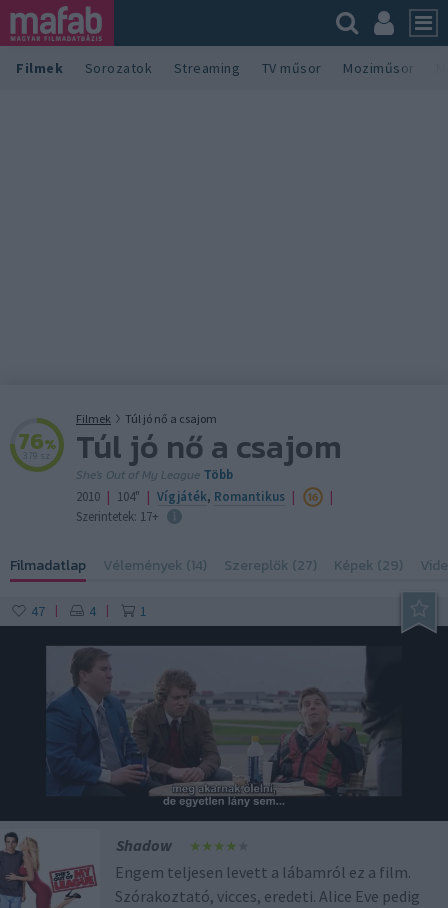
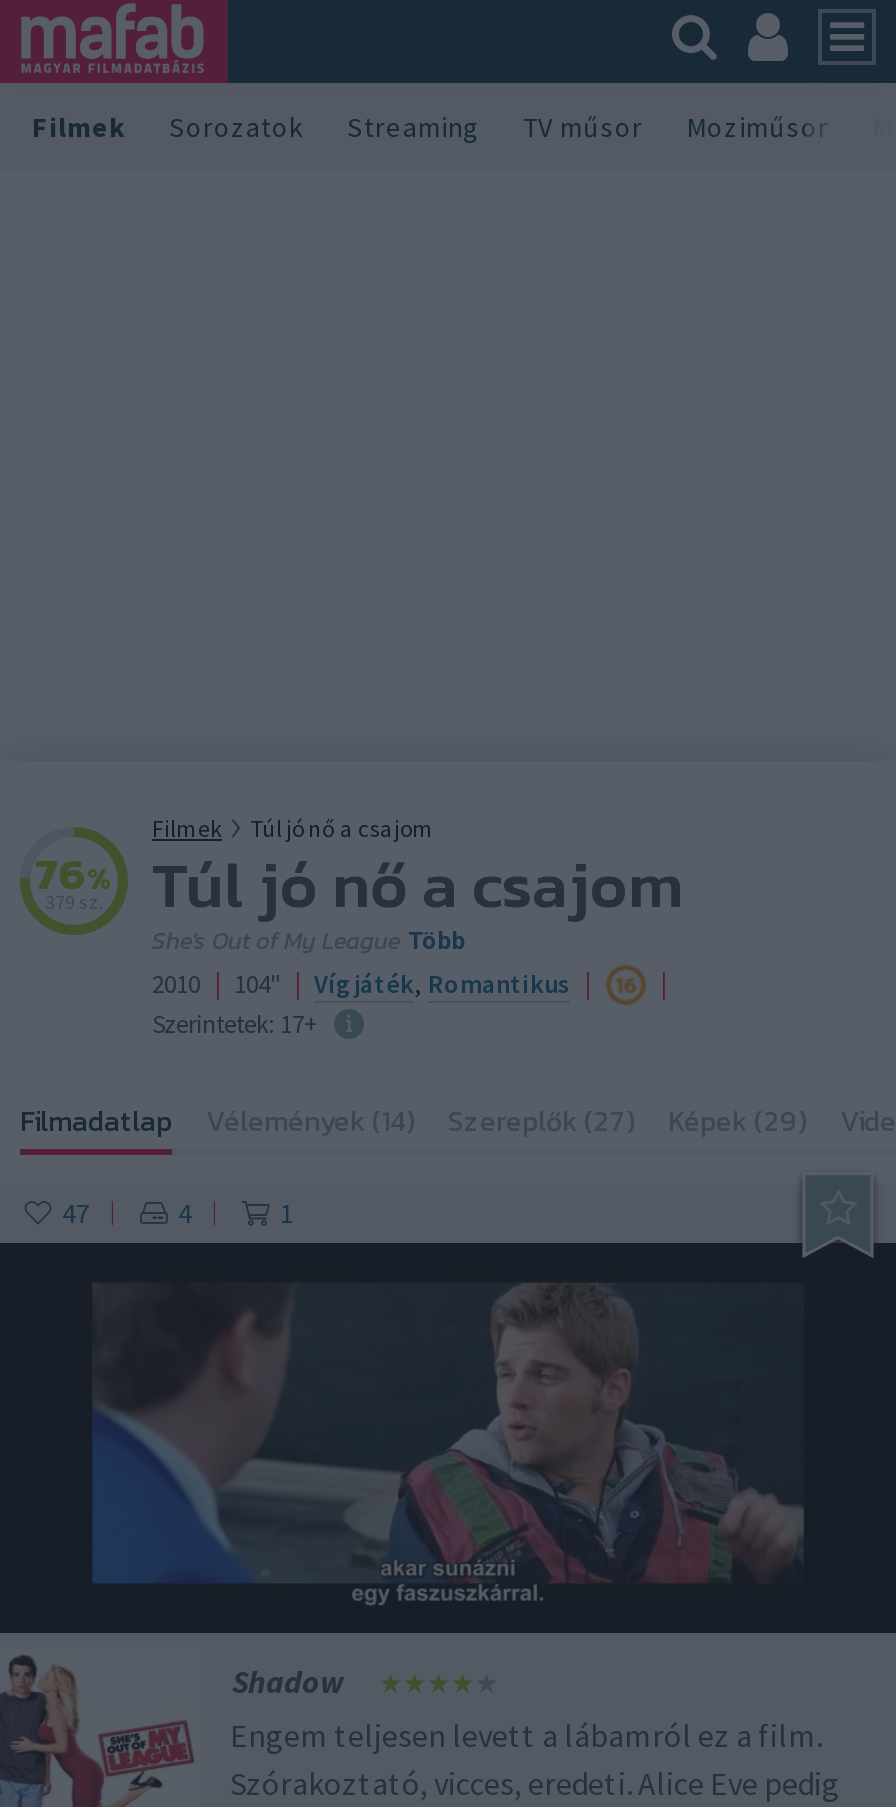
- [image]
+ [image]
